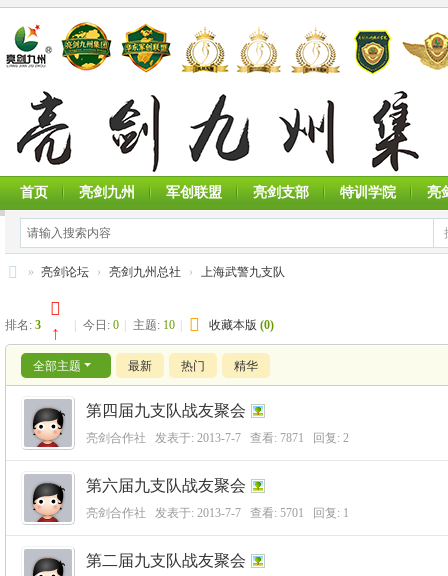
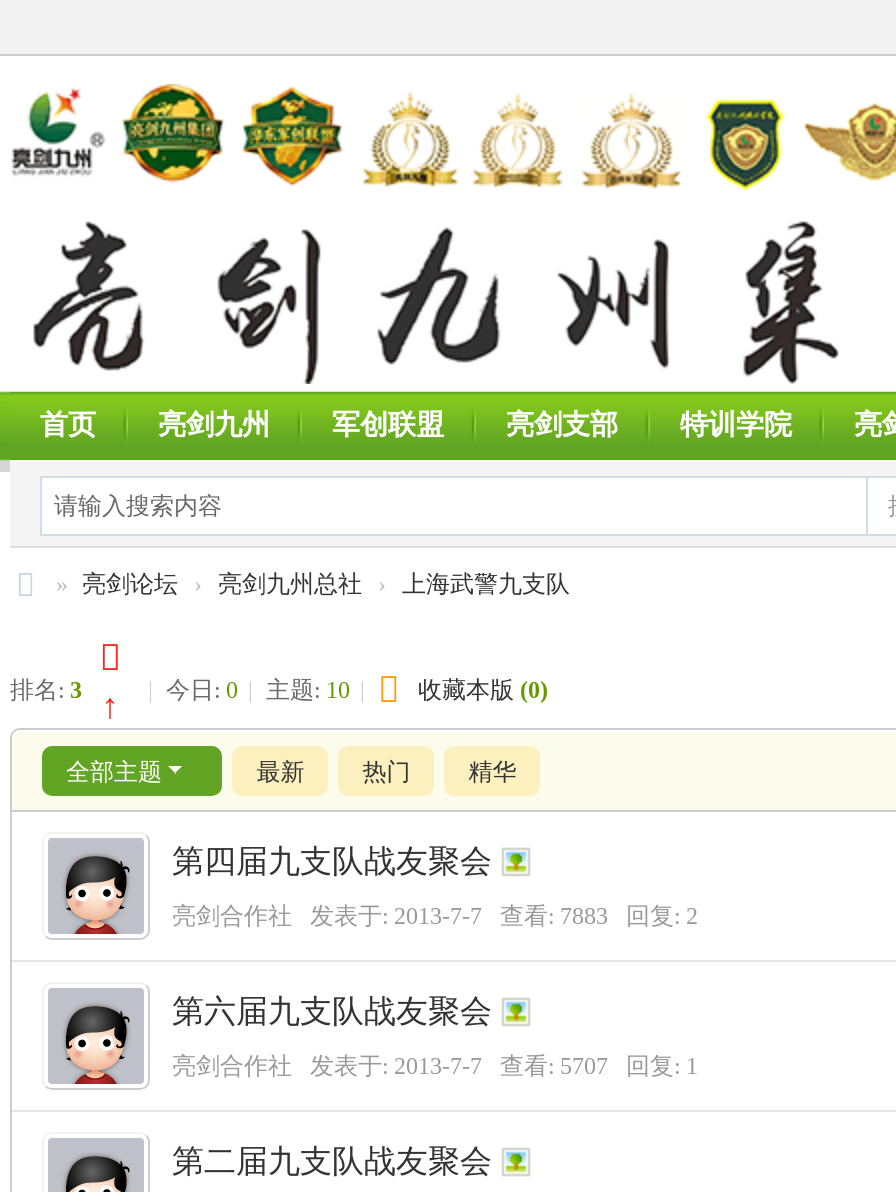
- 亮剑合作社发表于: 2013-7-7查看: 7871 回复: 2
+ 亮剑合作社发表于: 2013-7-7查看: 7883 回复: 2

- 亮剑合作社发表于: 2013-7-7查看: 5701 回复: 1
+ 亮剑合作社发表于: 2013-7-7查看: 5707 回复: 1
